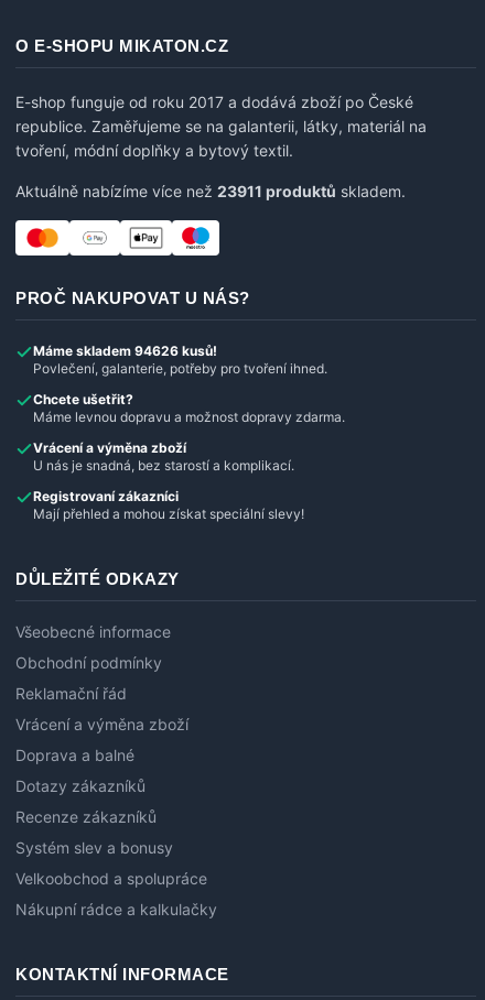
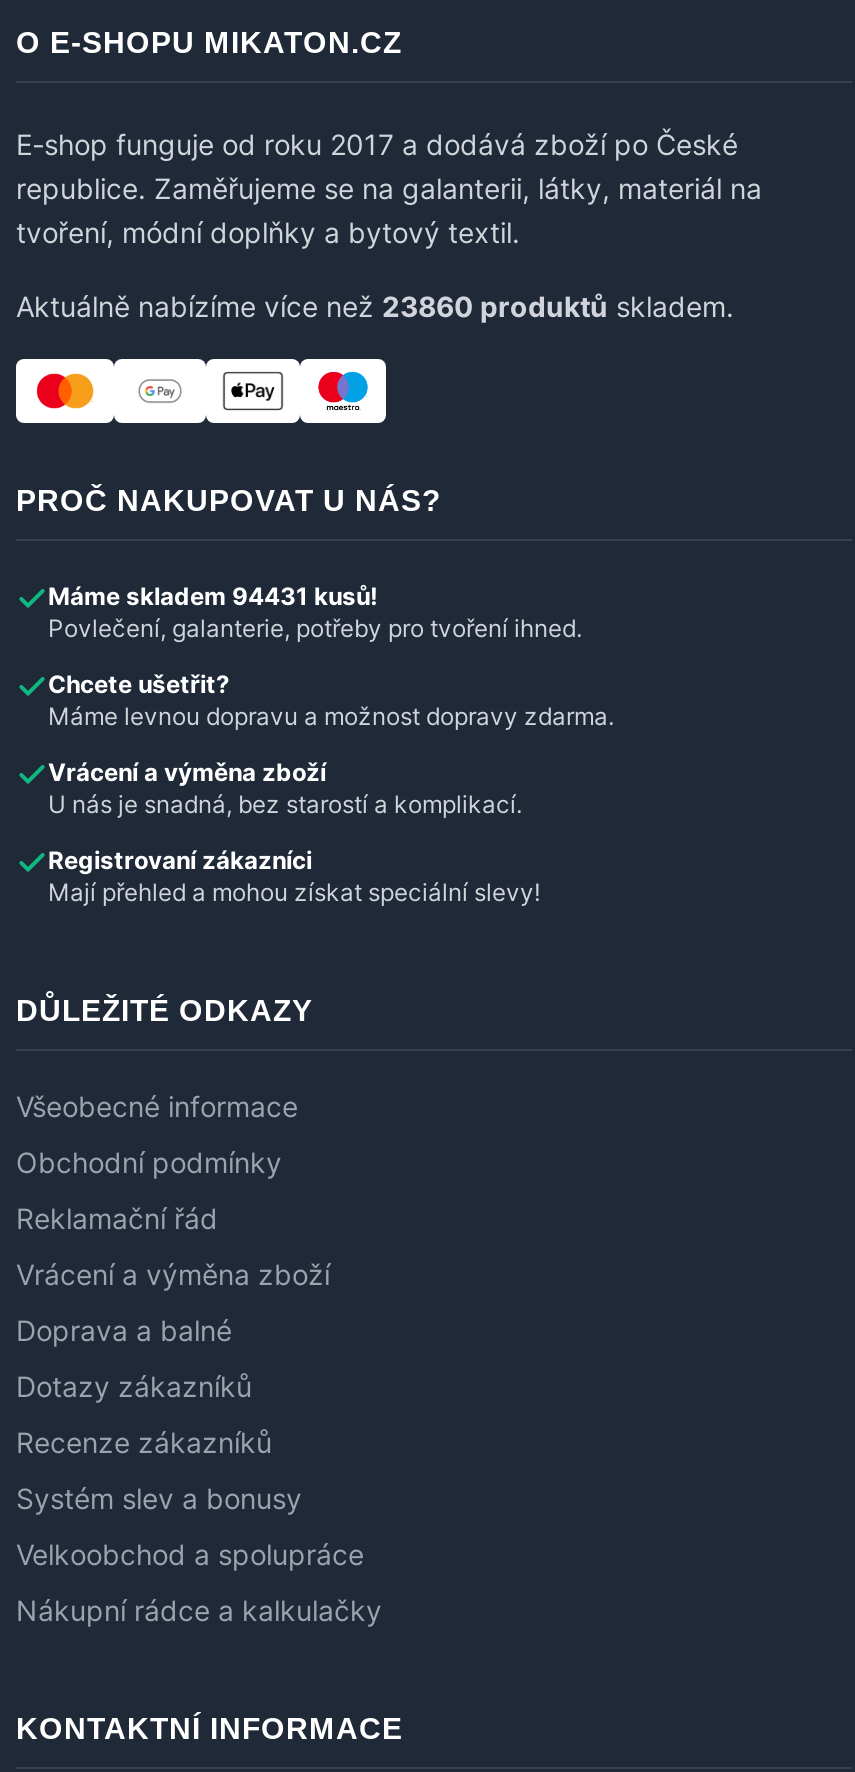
- Aktuálně nabízíme více než 23911 produktů skladem.
+ Aktuálně nabízíme více než 23860 produktů skladem.

- Máme skladem 94626 kusů!
+ Máme skladem 94431 kusů!
